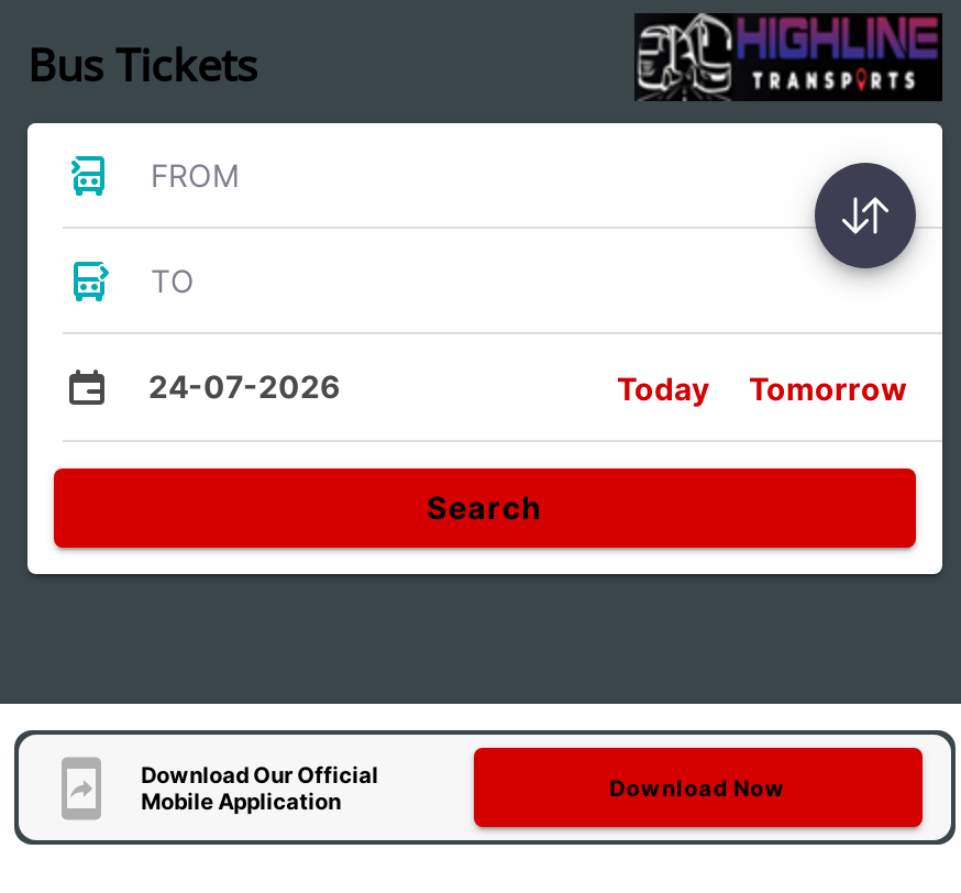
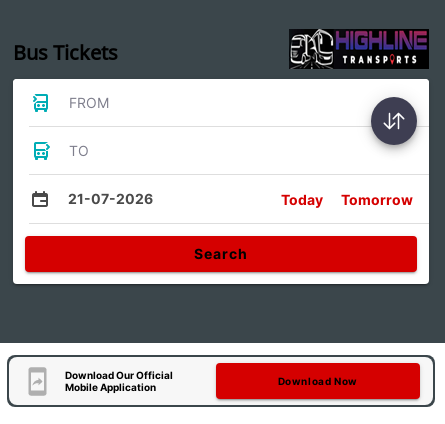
- 24-07-2026
+ 21-07-2026
